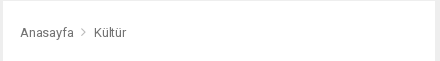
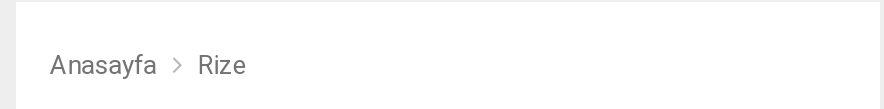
- Kültür
+ Rize
